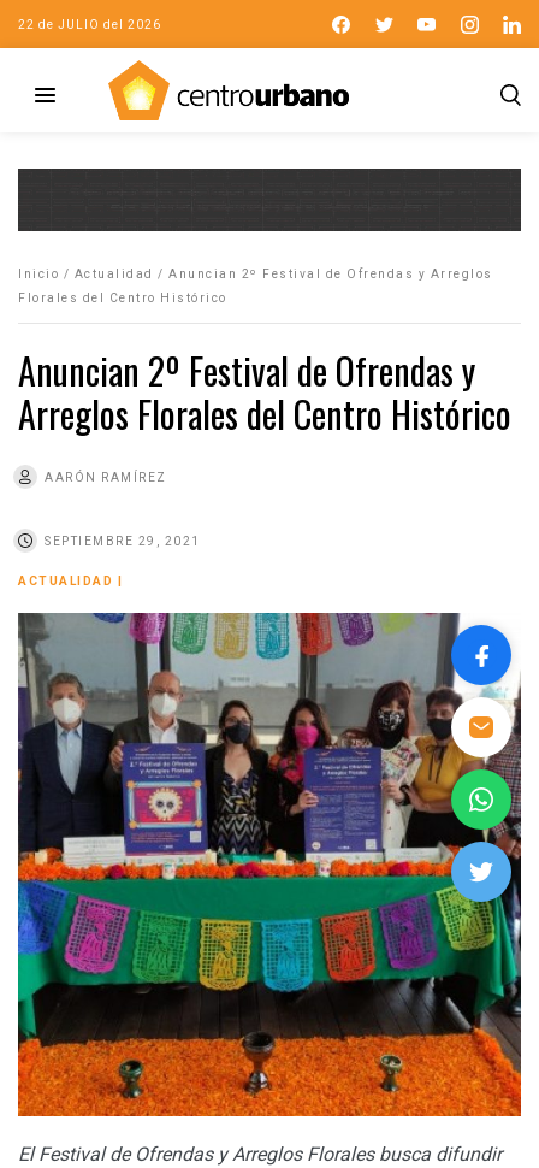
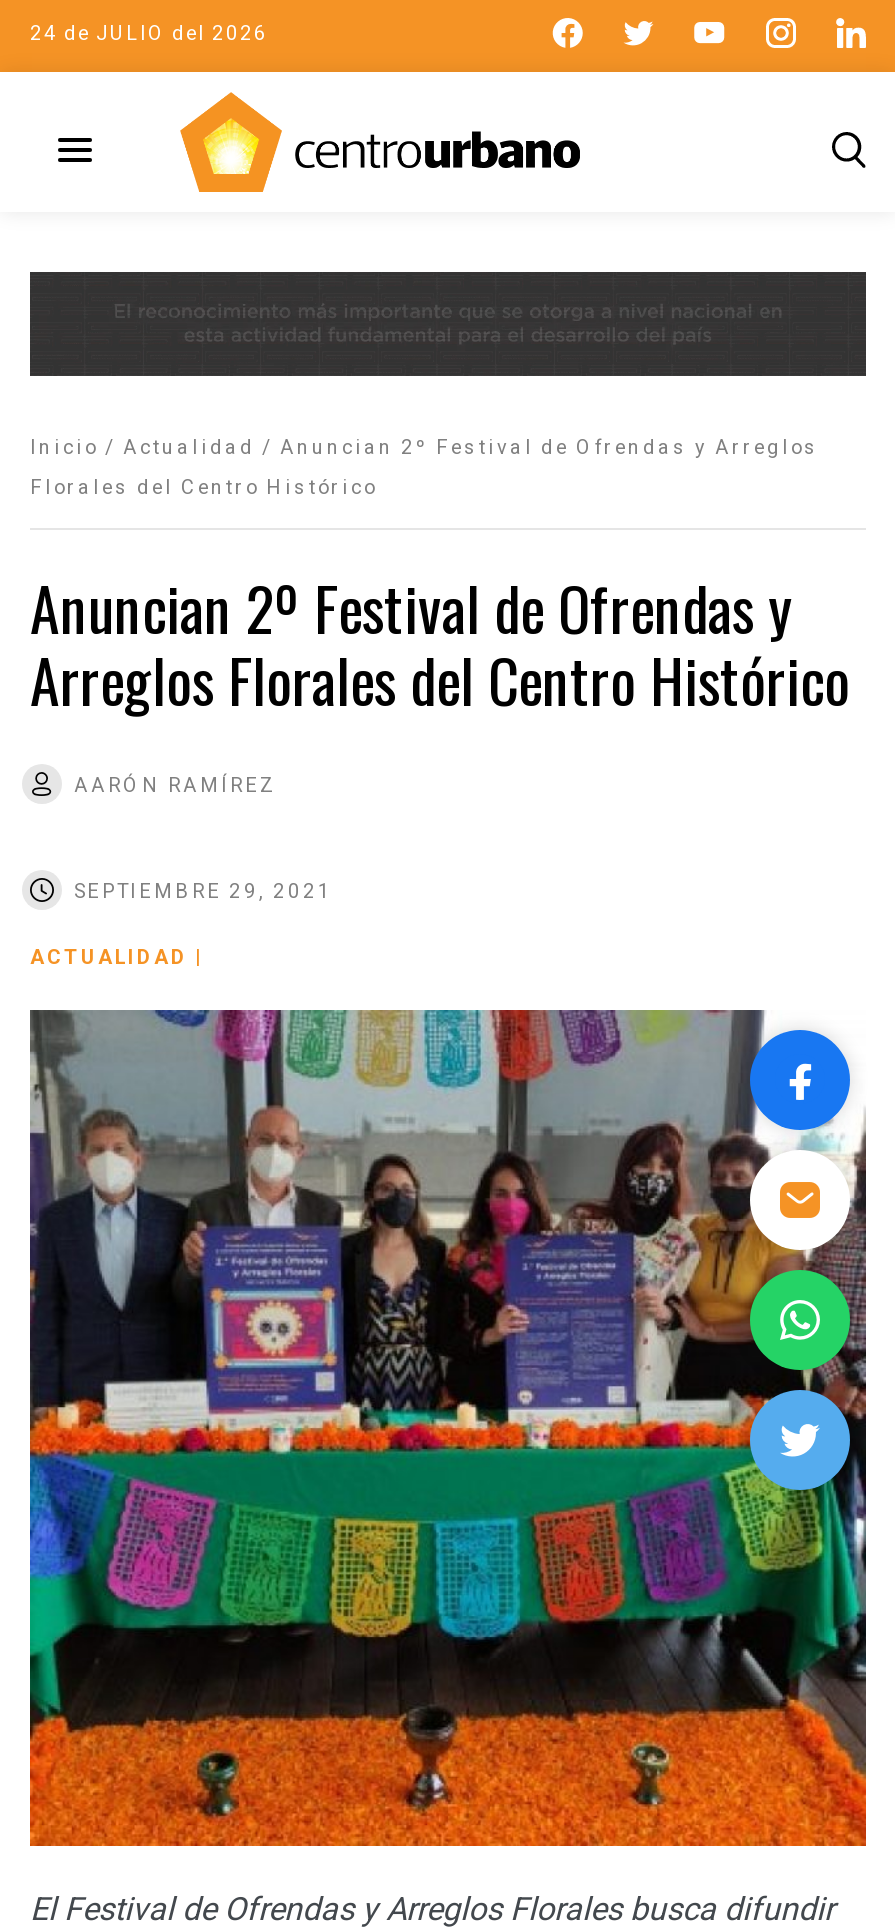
- 22 de JULIO del 2026
+ 24 de JULIO del 2026
